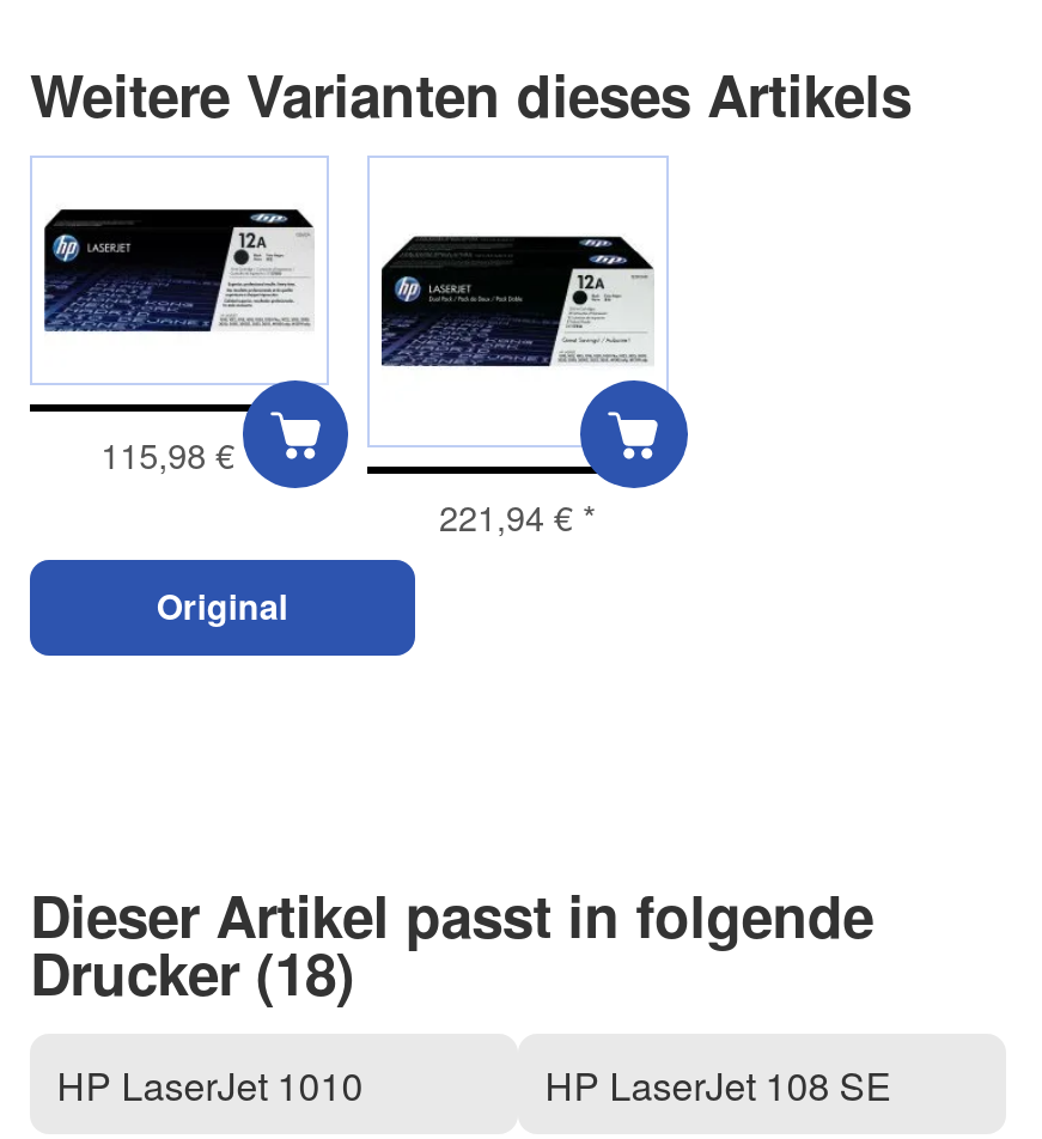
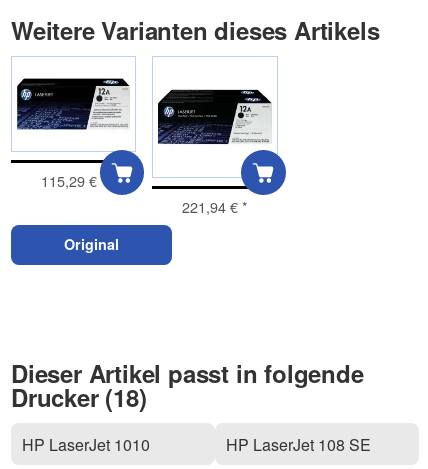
- 115,98 €*
+ 115,29 €*
